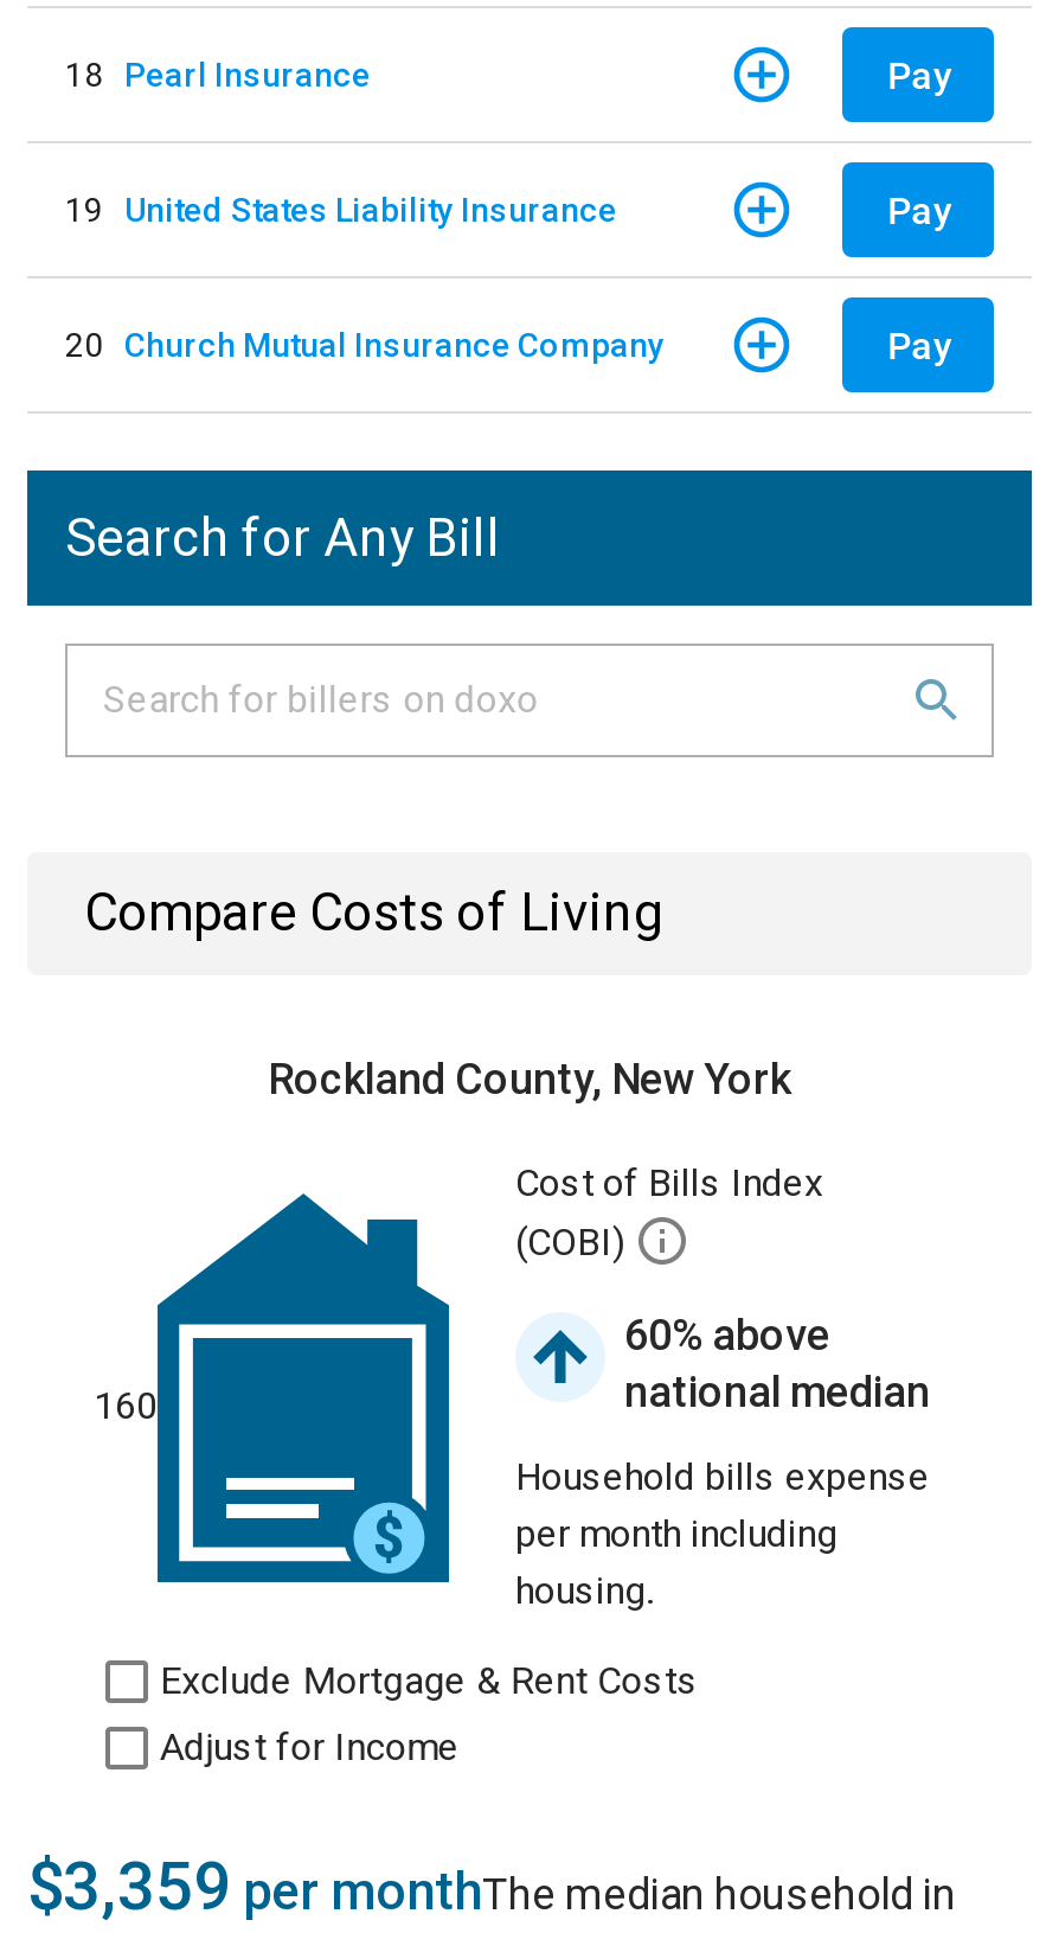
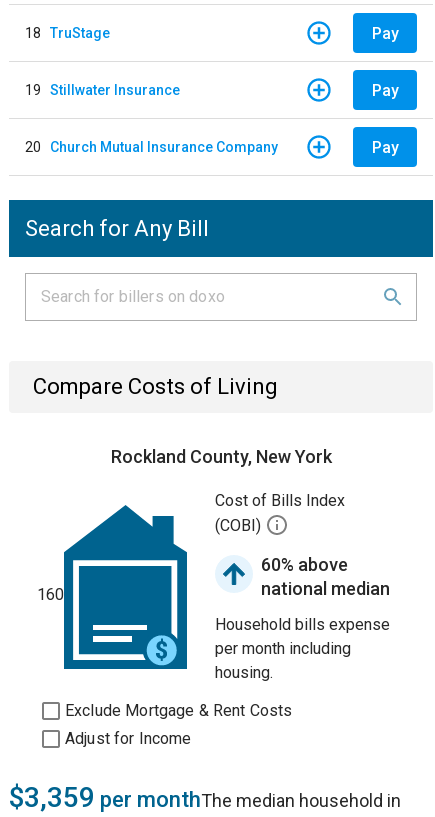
- 18 Pearl Insurance
+ 18 TruStage

- 19 United States Liability Insurance
+ 19 Stillwater Insurance
